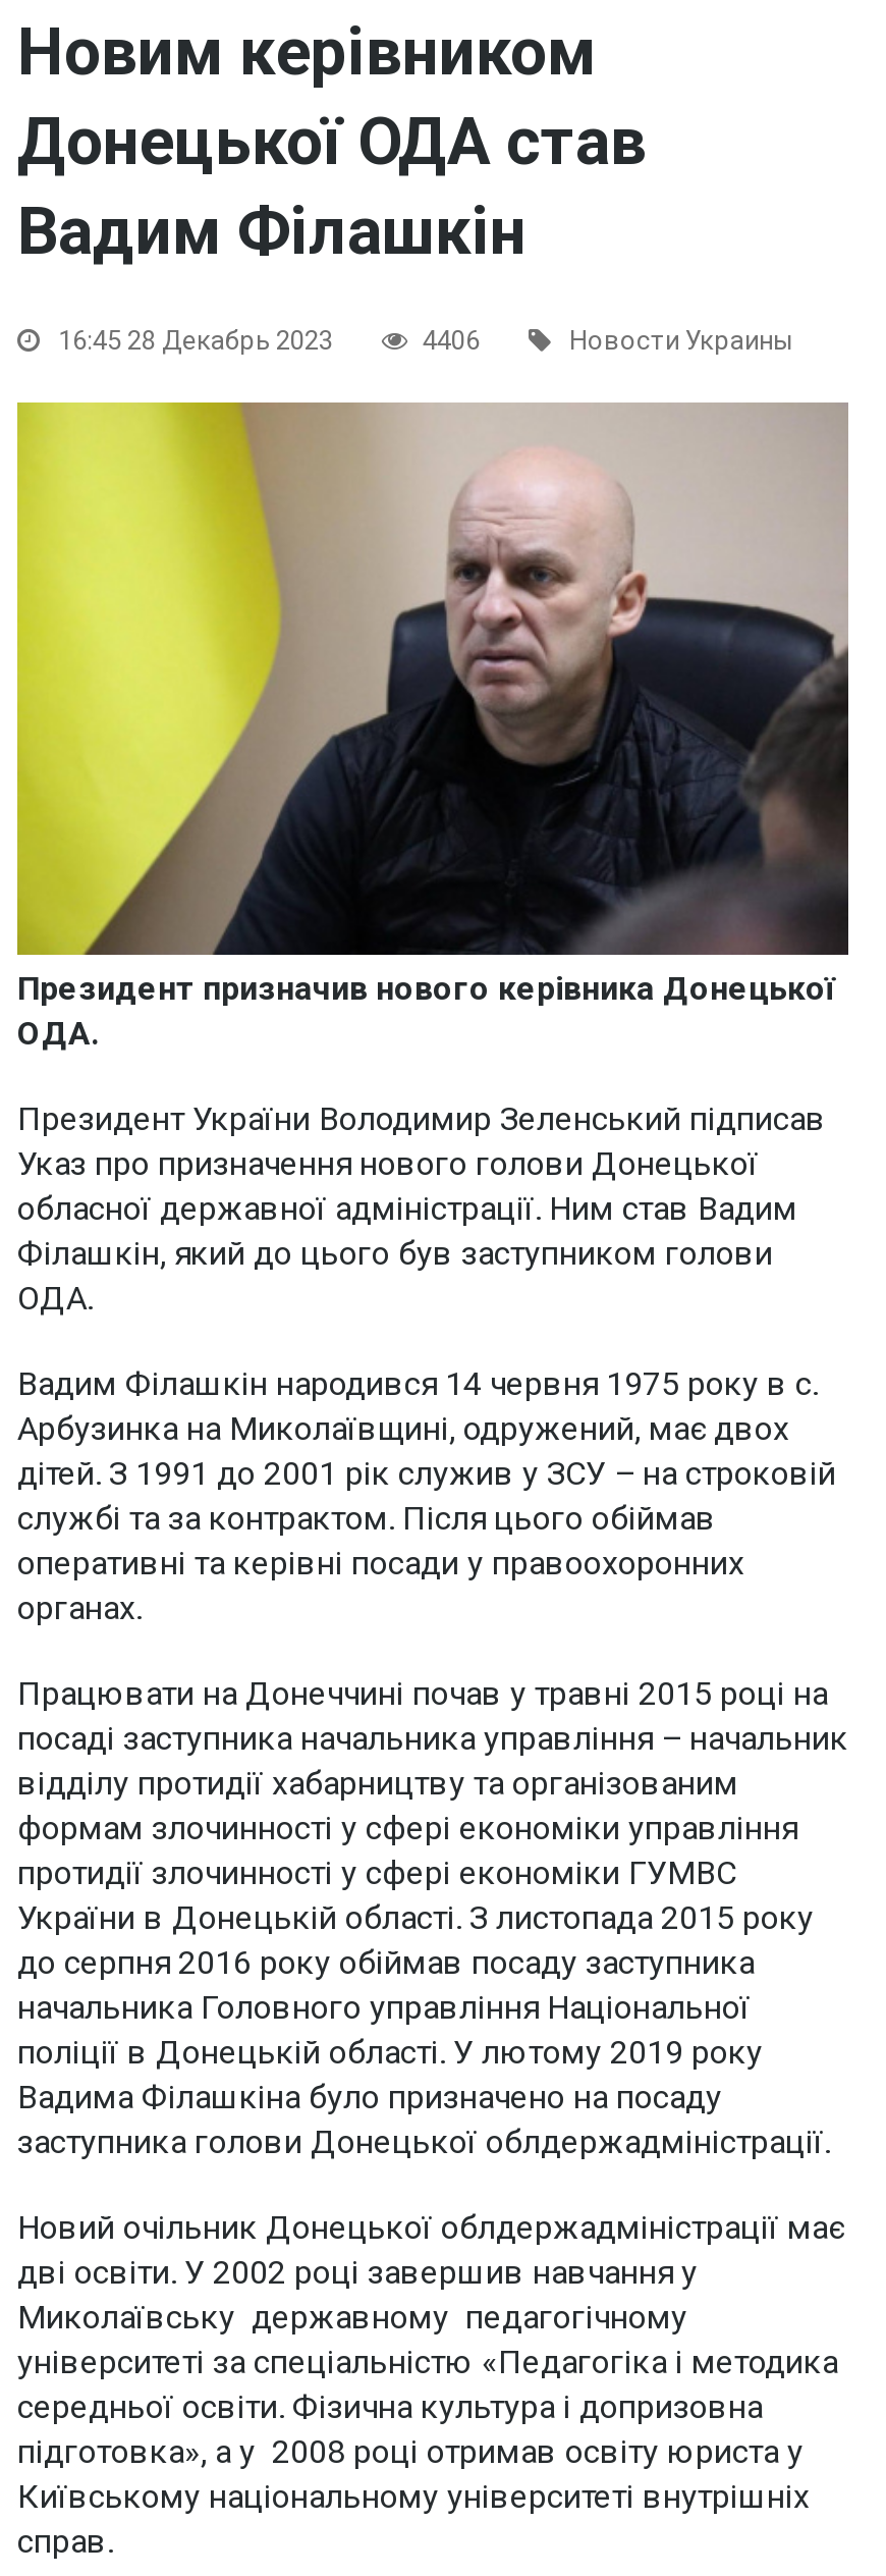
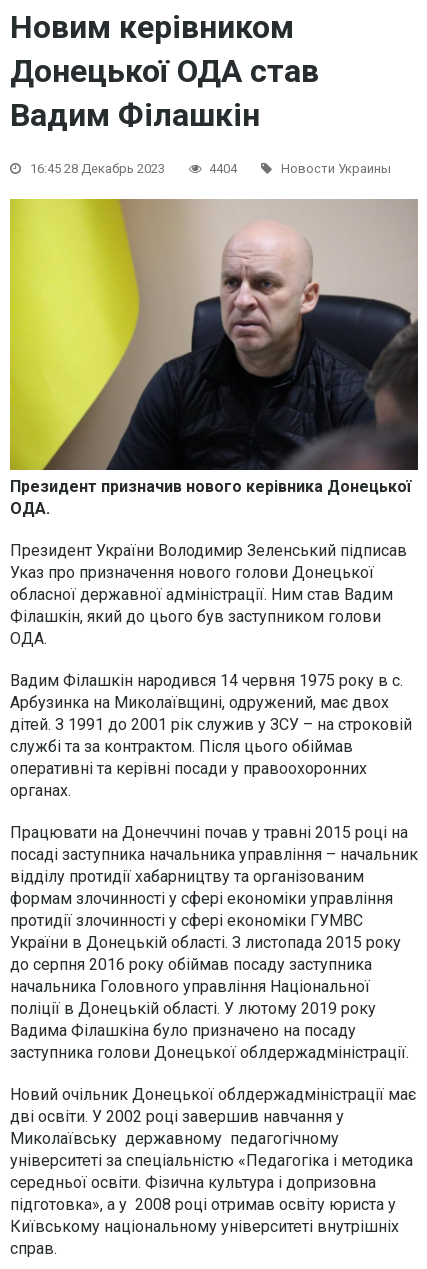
- 4406
+ 4404
